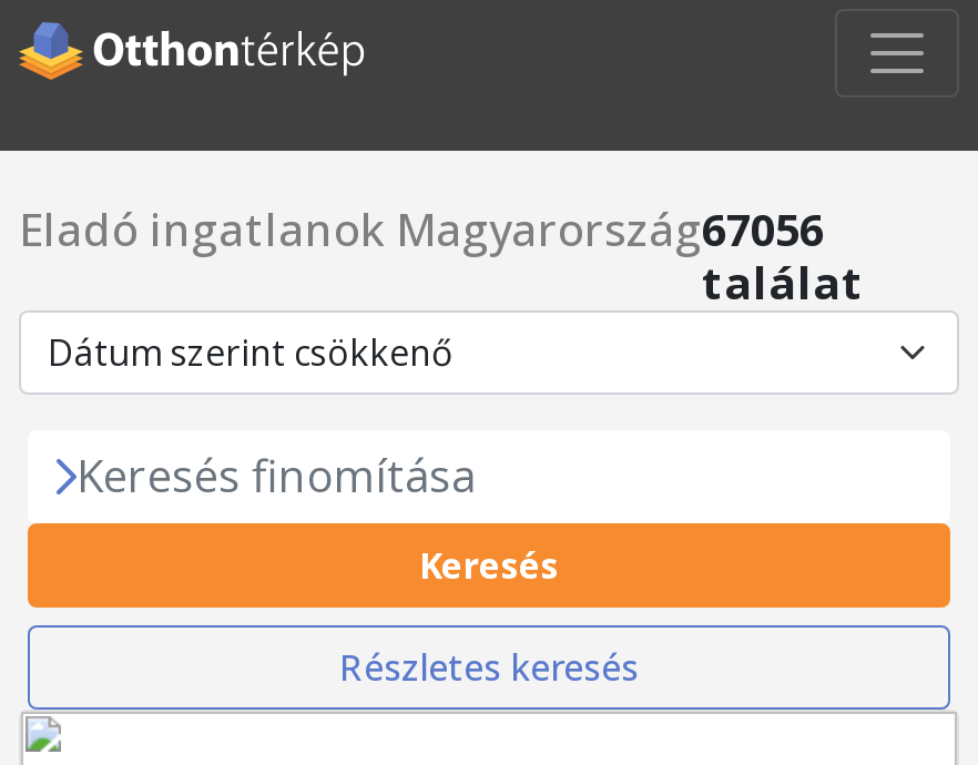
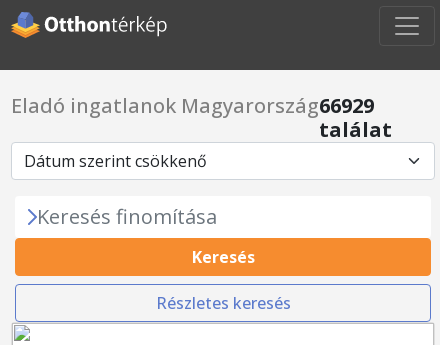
- Eladó ingatlanok Magyarország67056
+ Eladó ingatlanok Magyarország66929
